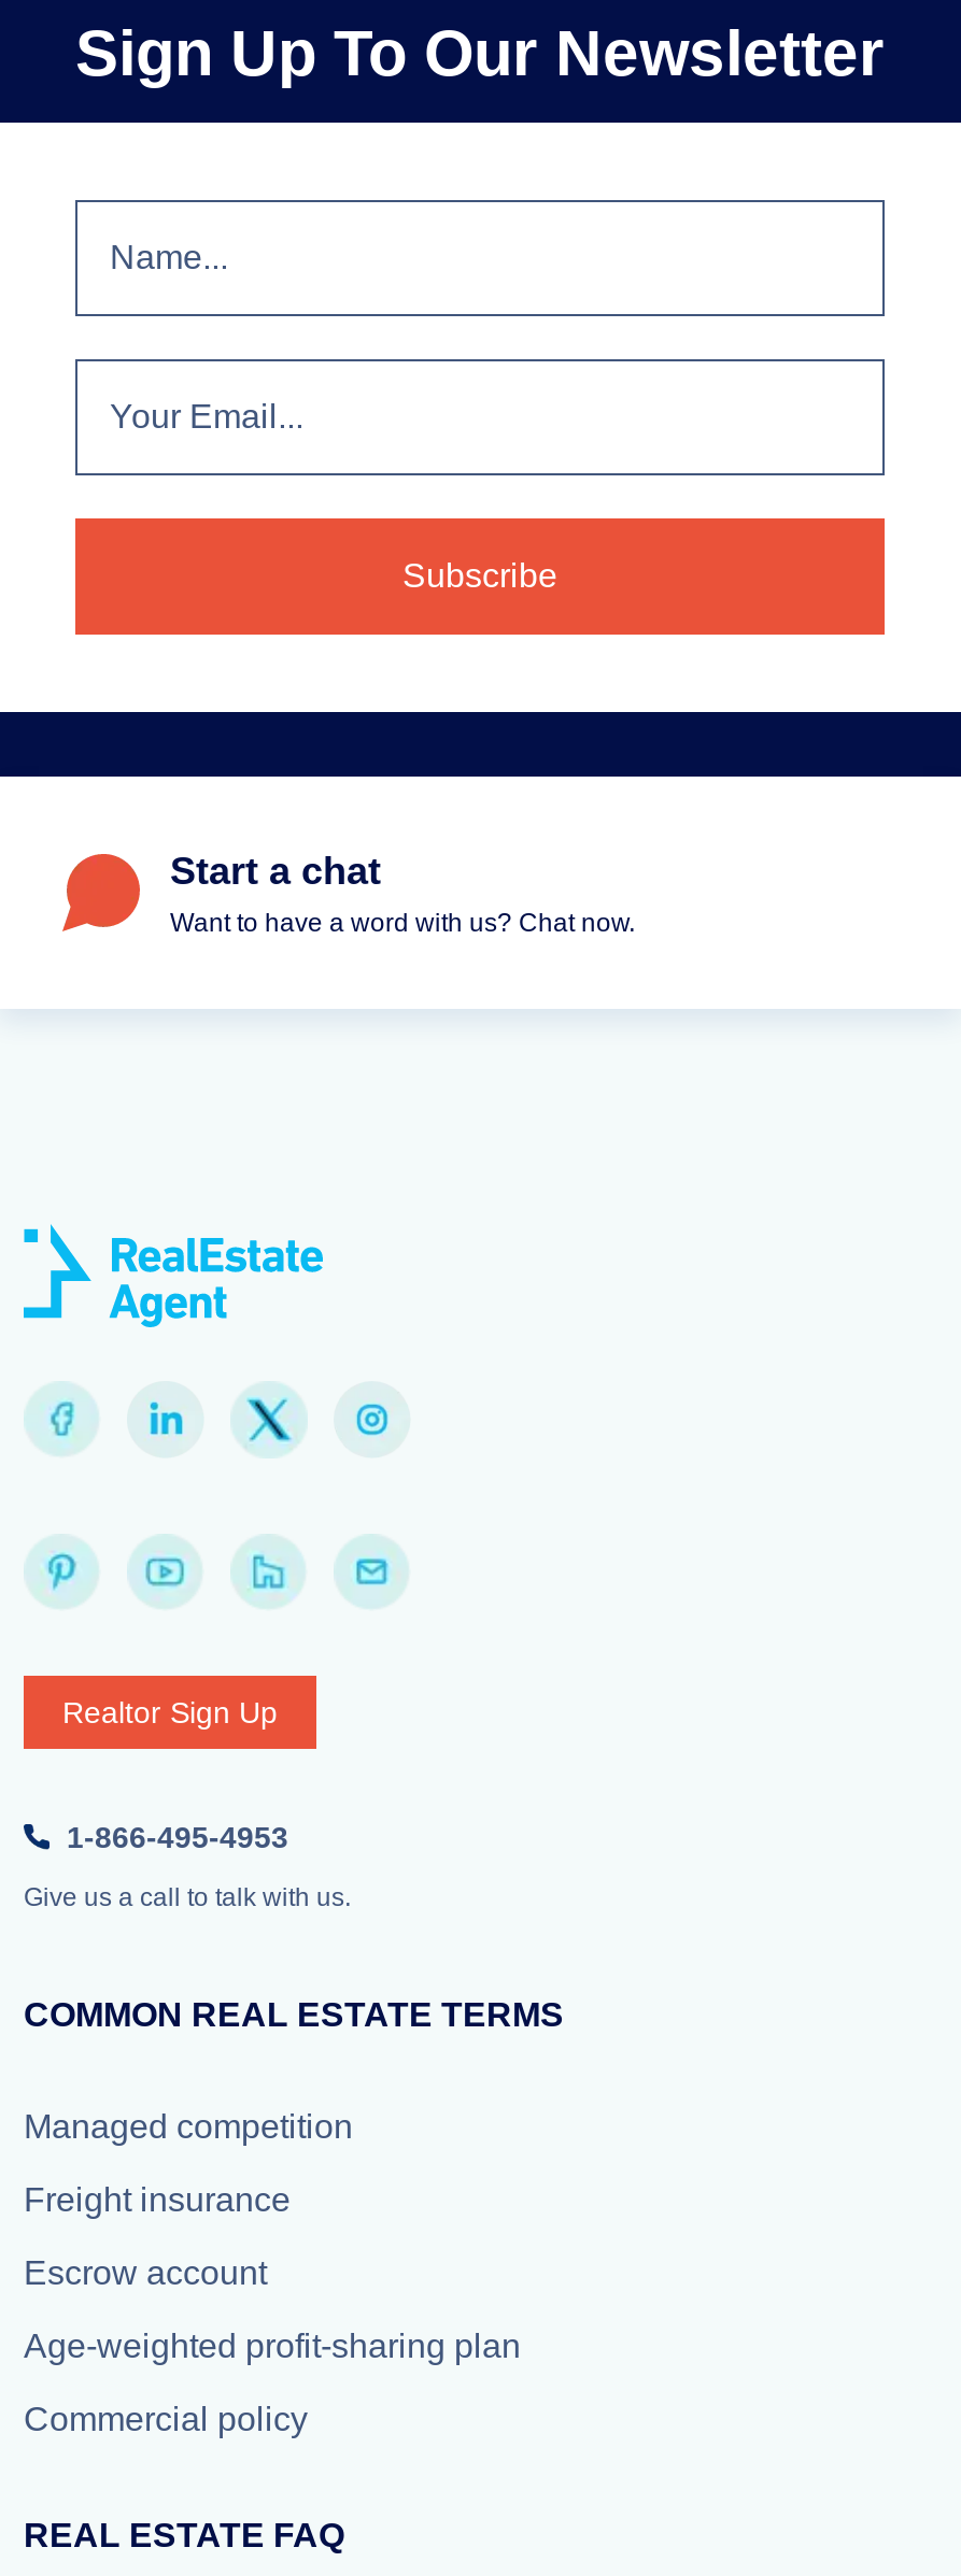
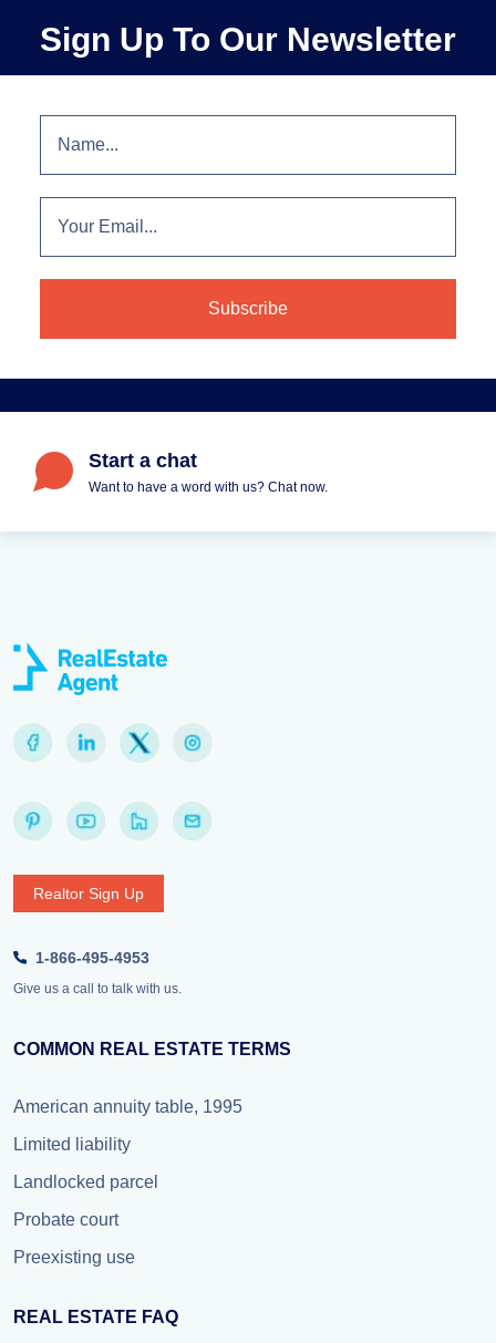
- Managed competition
+ American annuity table, 1995

- Freight insurance
+ Limited liability

- Escrow account
+ Landlocked parcel

- Age-weighted profit-sharing plan
+ Probate court

- Commercial policy
+ Preexisting use
